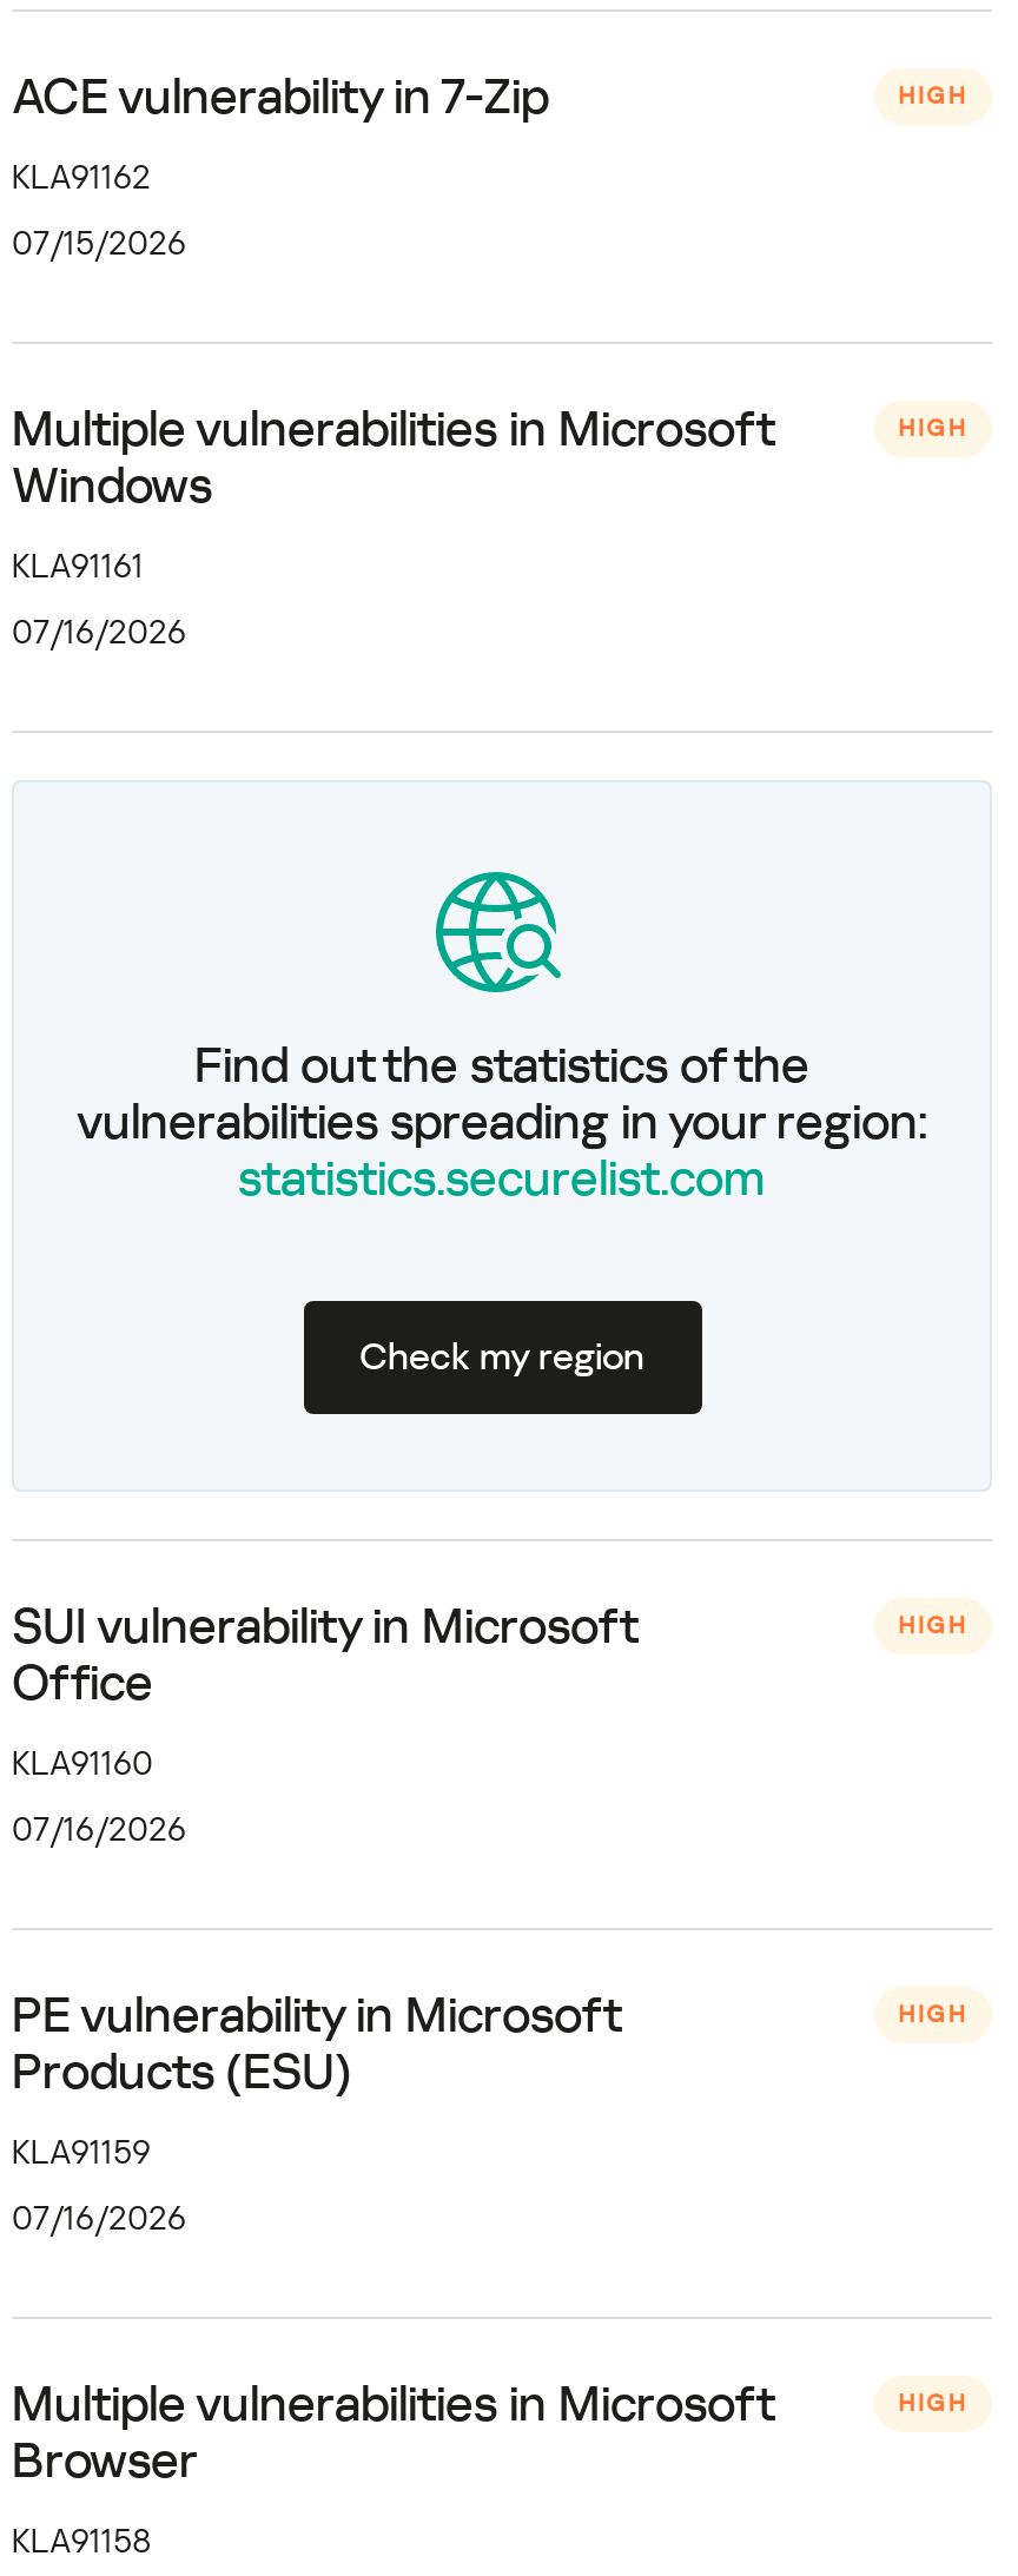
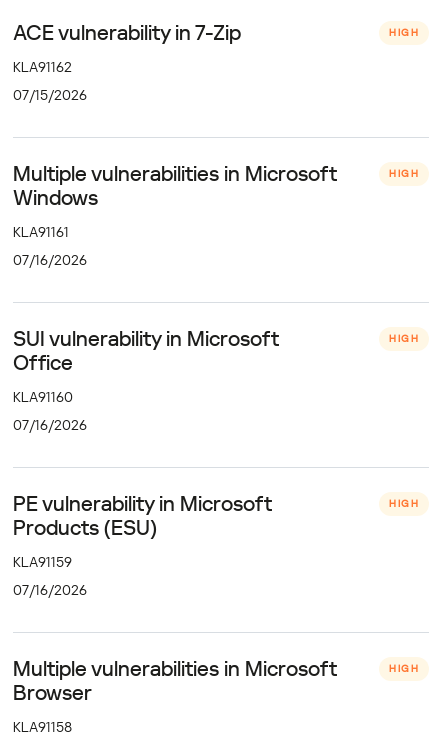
- [image]
- Find out the statistics of the
- vulnerabilities spreading in your region:
- statistics.securelist.com
- Check my region
